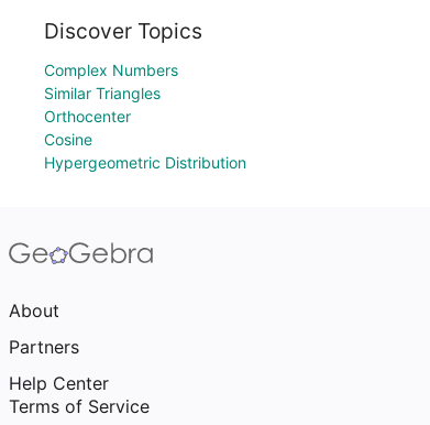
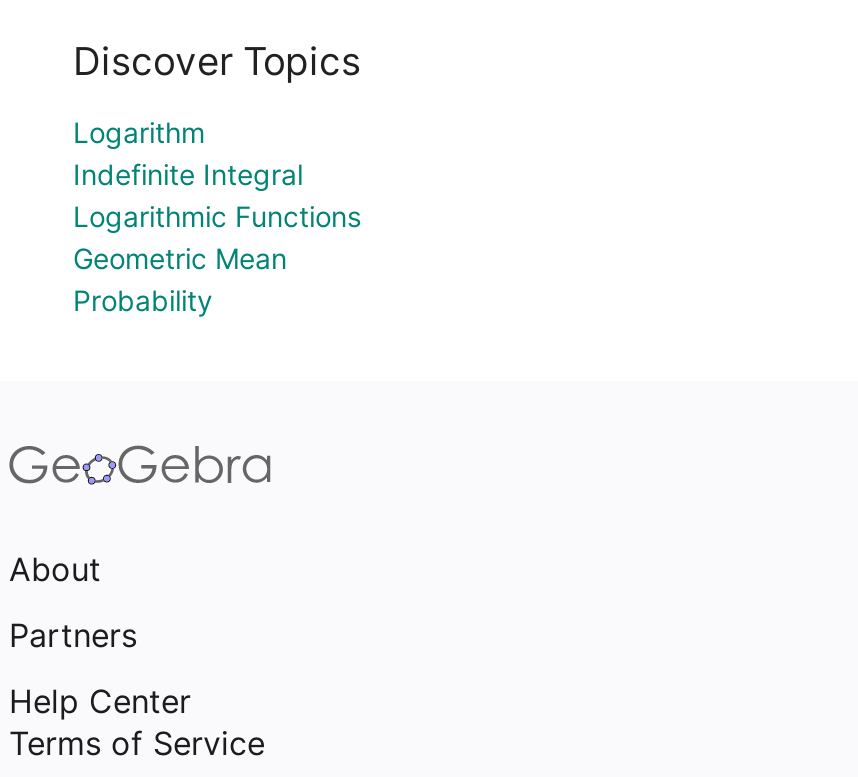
- Complex Numbers
- Similar Triangles
- Orthocenter
- Cosine
- Hypergeometric Distribution
+ Logarithm
+ Indefinite Integral
+ Logarithmic Functions
+ Geometric Mean
+ Probability
